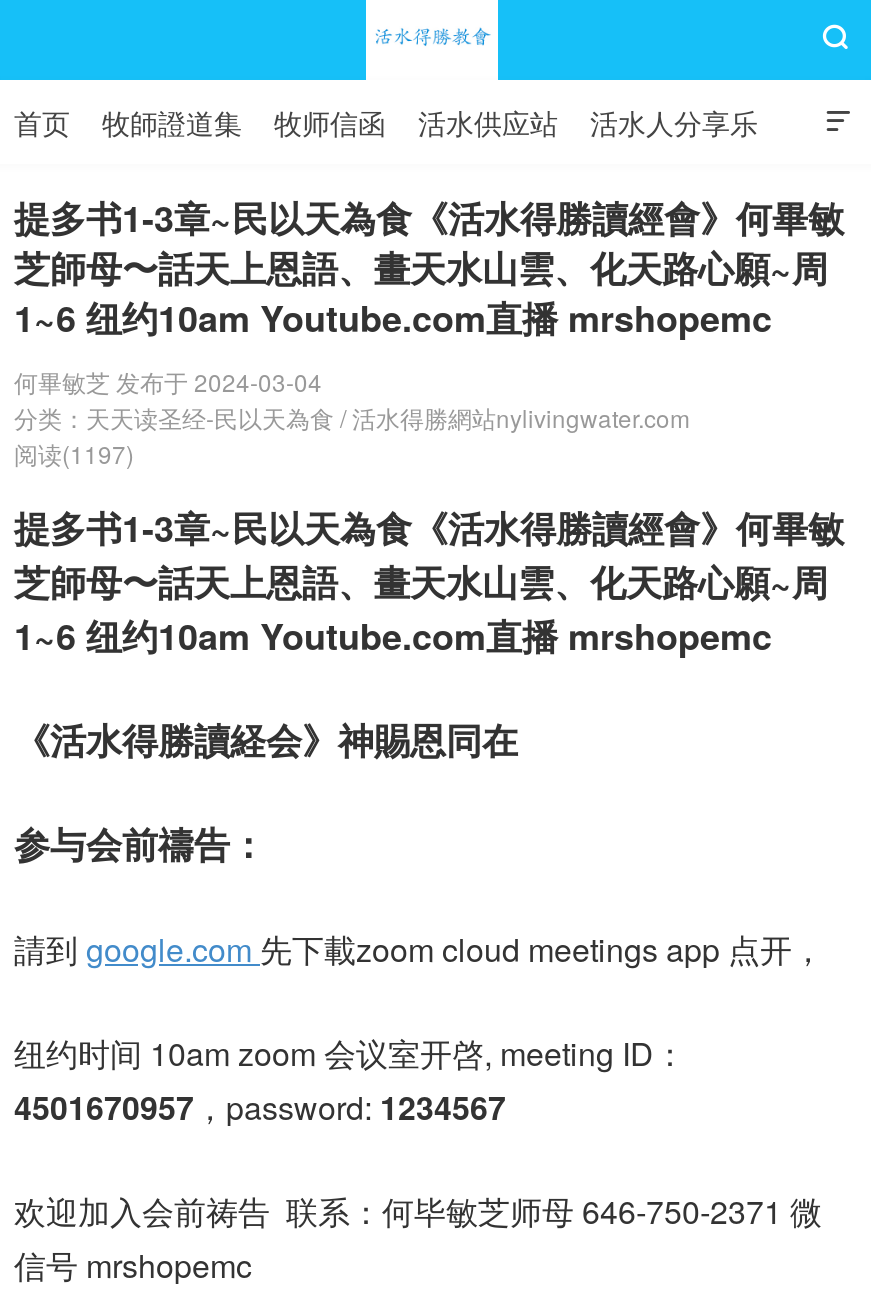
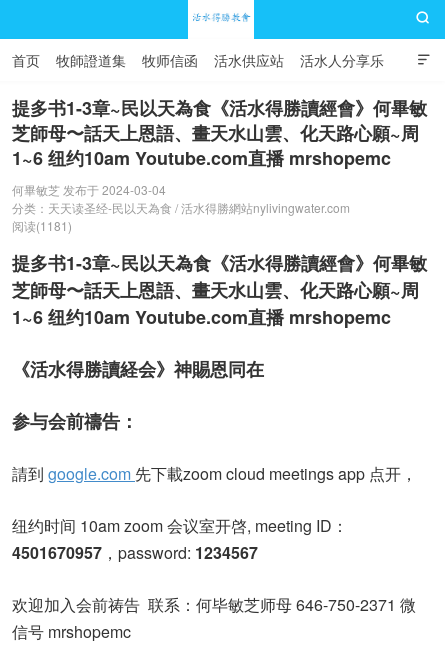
- 阅读(1197)
+ 阅读(1181)
